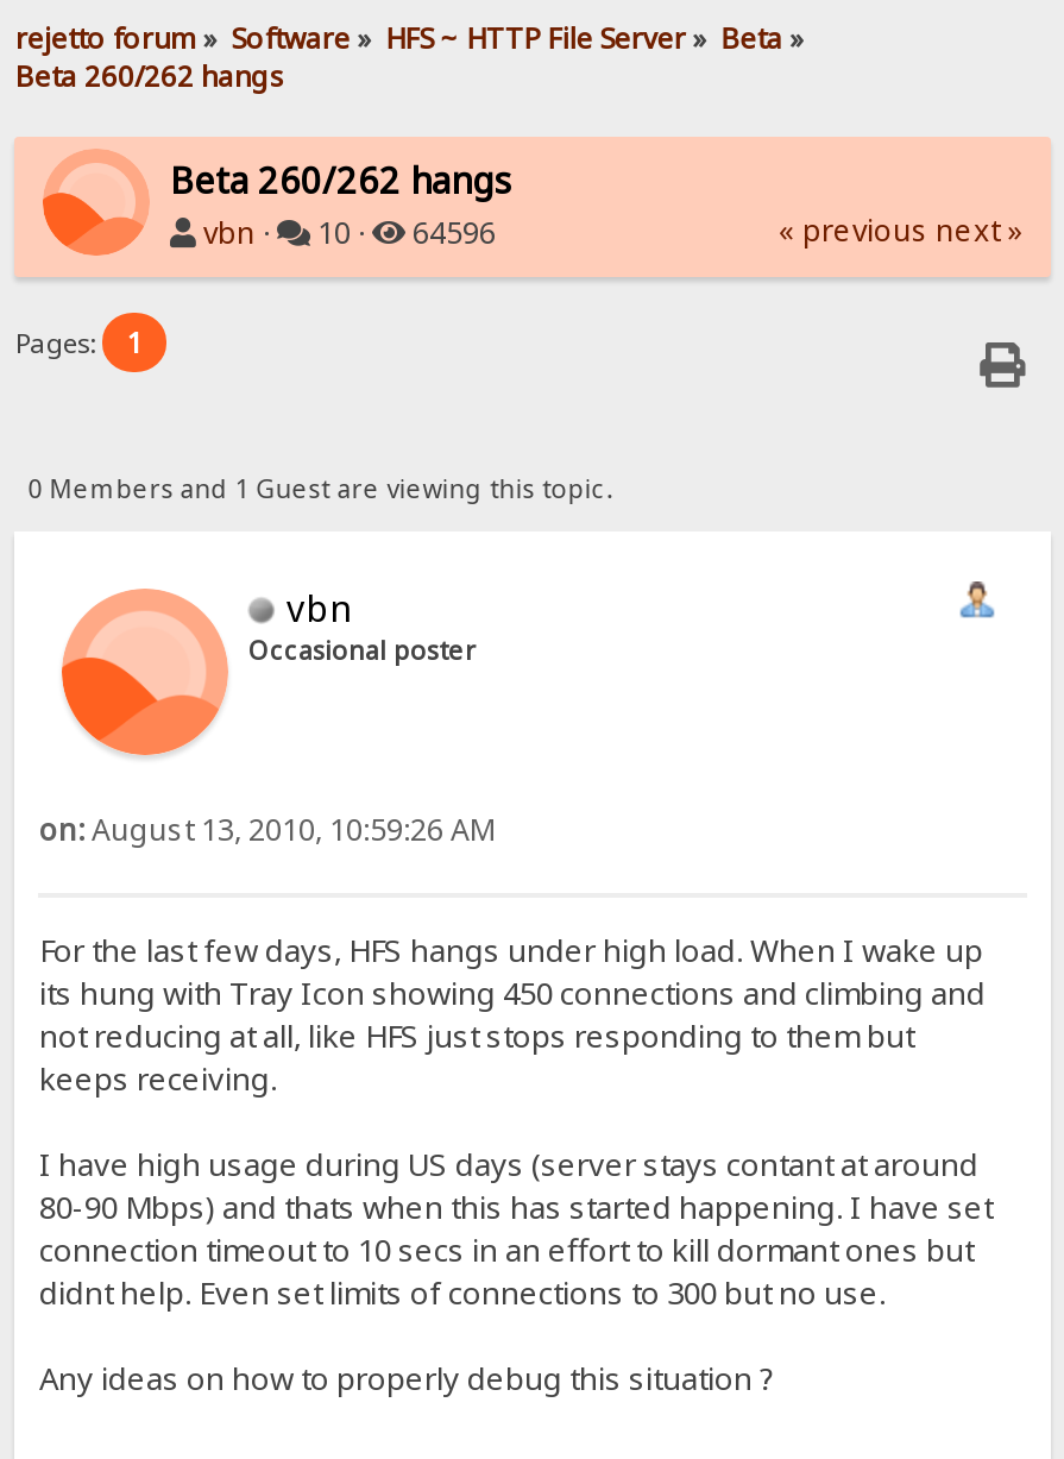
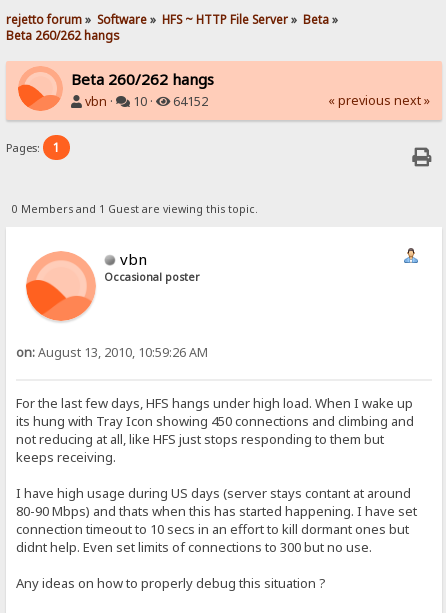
- 64596
+ 64152
